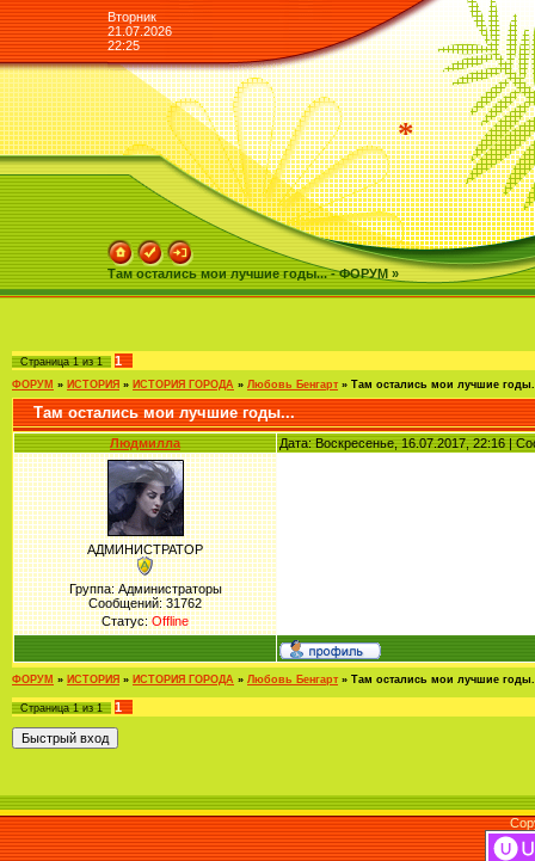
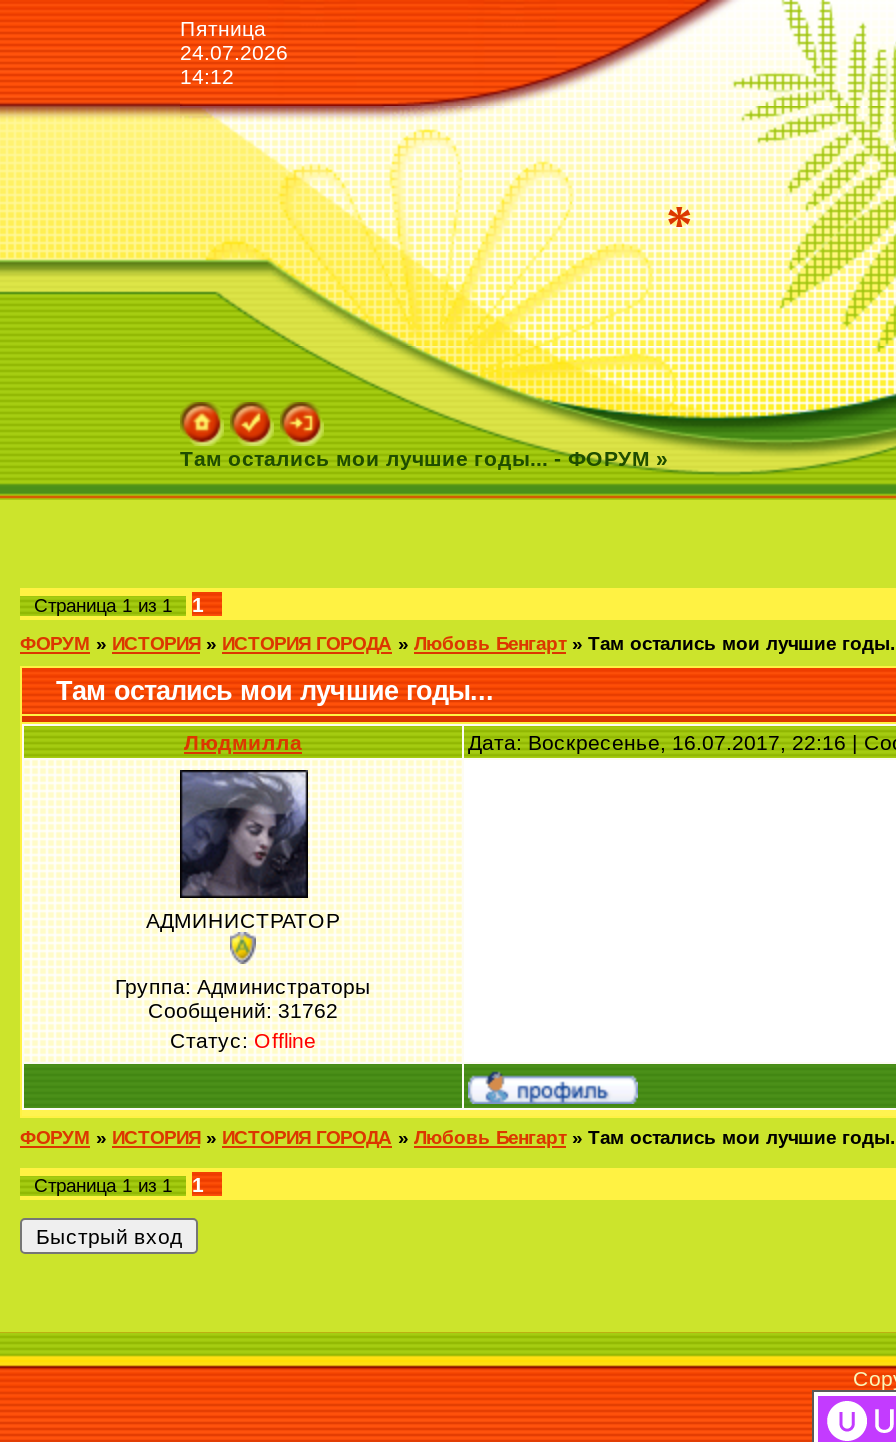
- Вторник
- 21.07.2026
- 22:25
+ Пятница
+ 24.07.2026
+ 14:12
